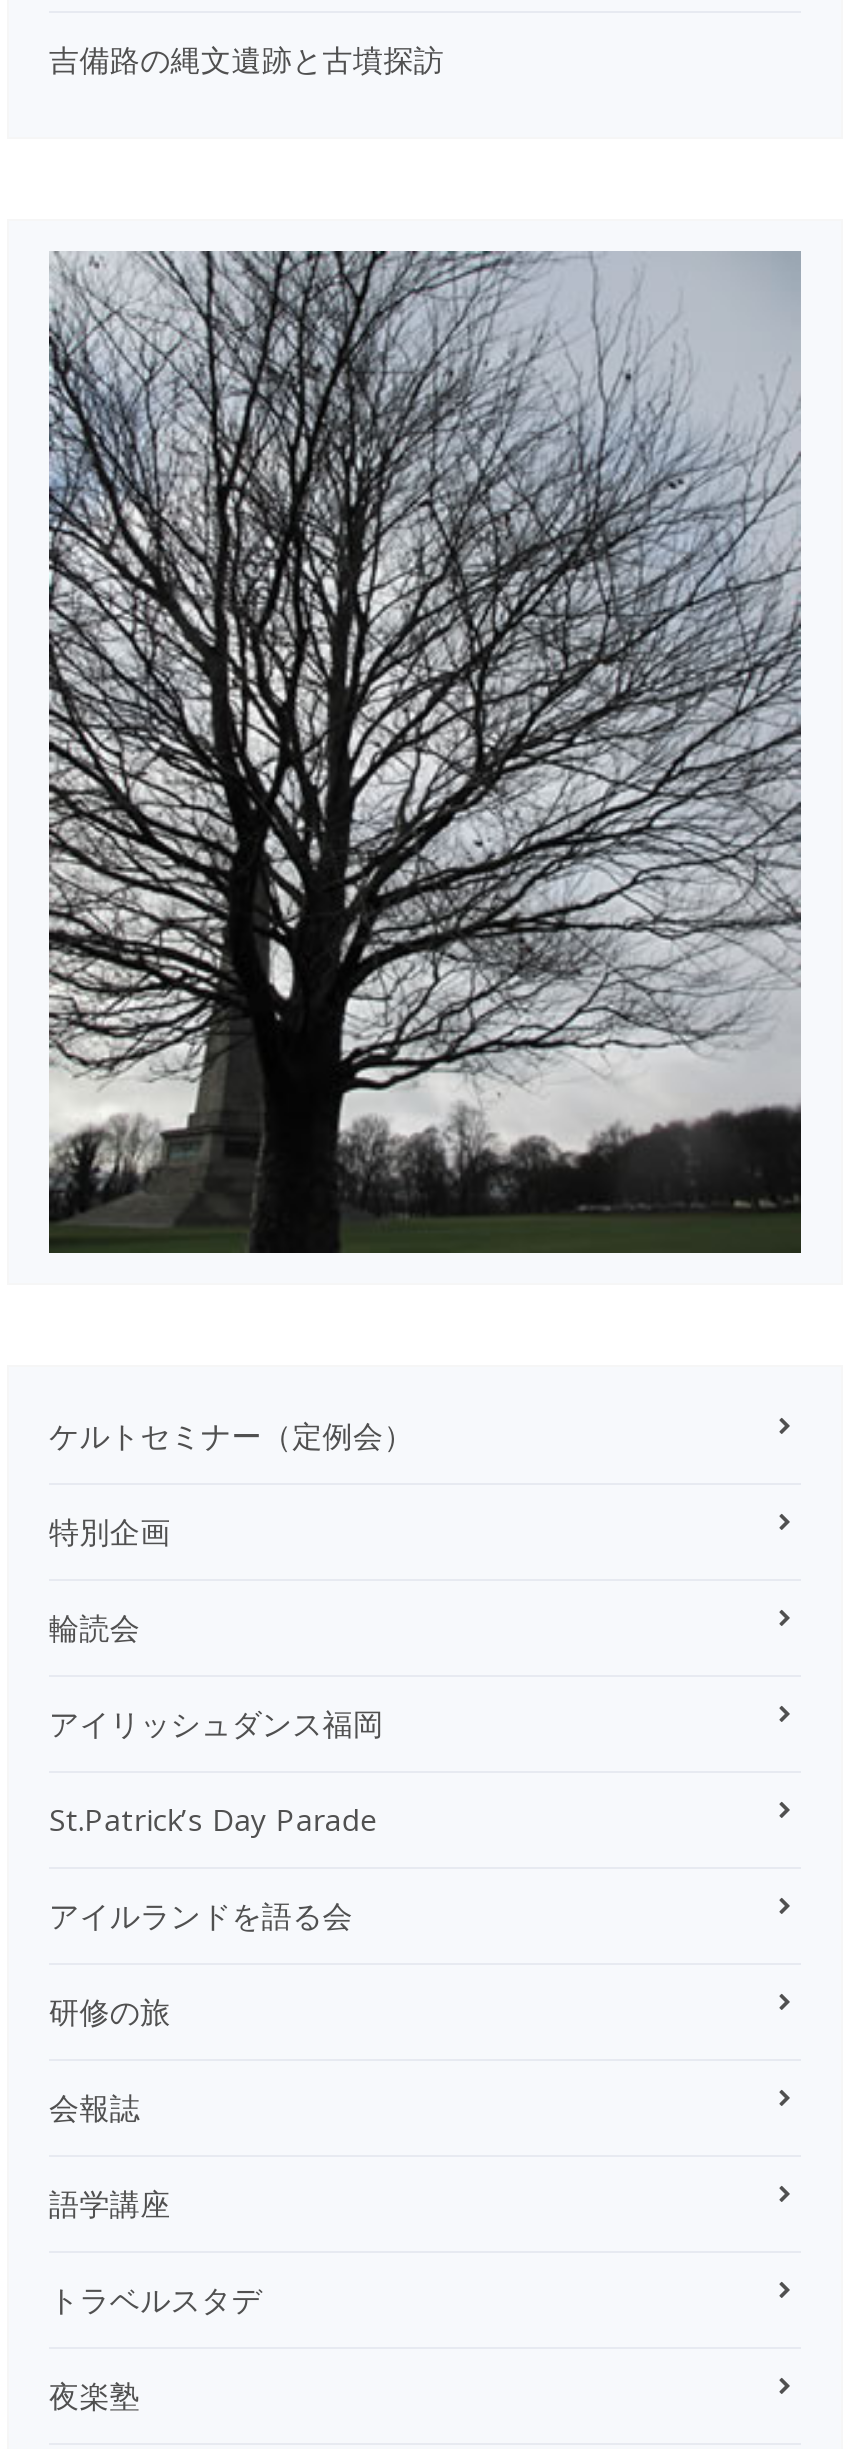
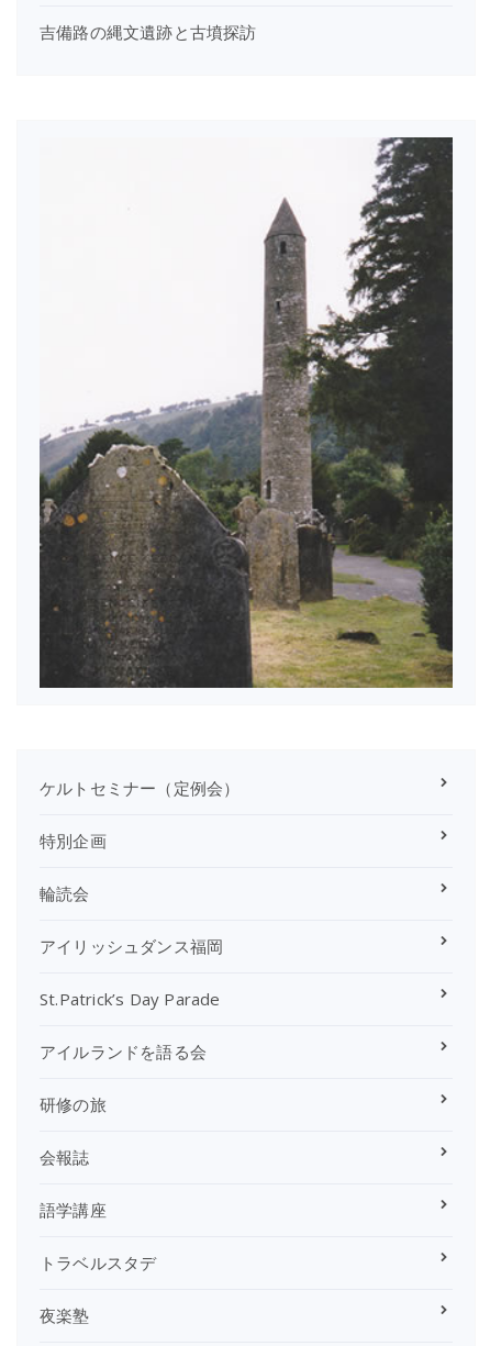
- [image]
+ [image]
